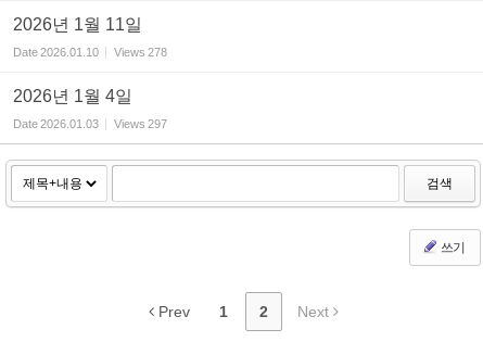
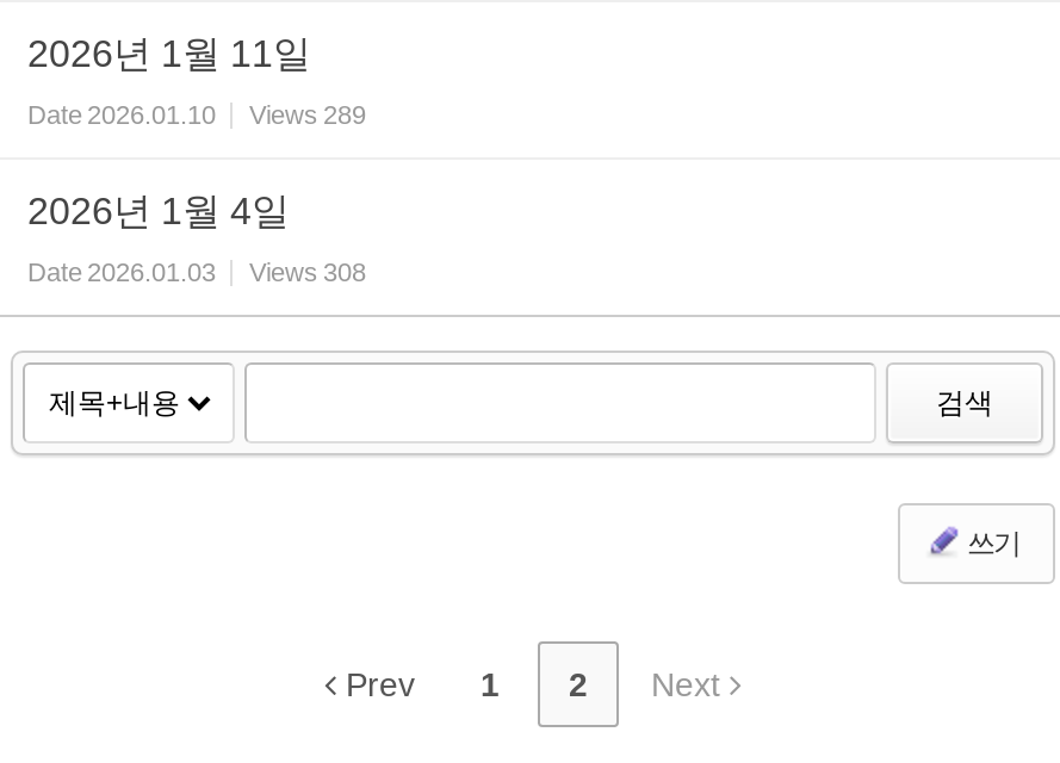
- Date 2026.01.10 Views 278
+ Date 2026.01.10 Views 289

- Date 2026.01.03 Views 297
+ Date 2026.01.03 Views 308
